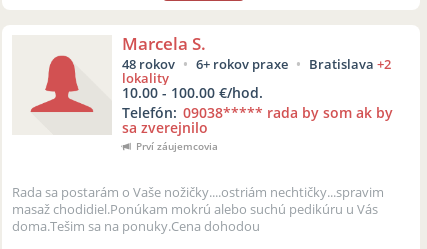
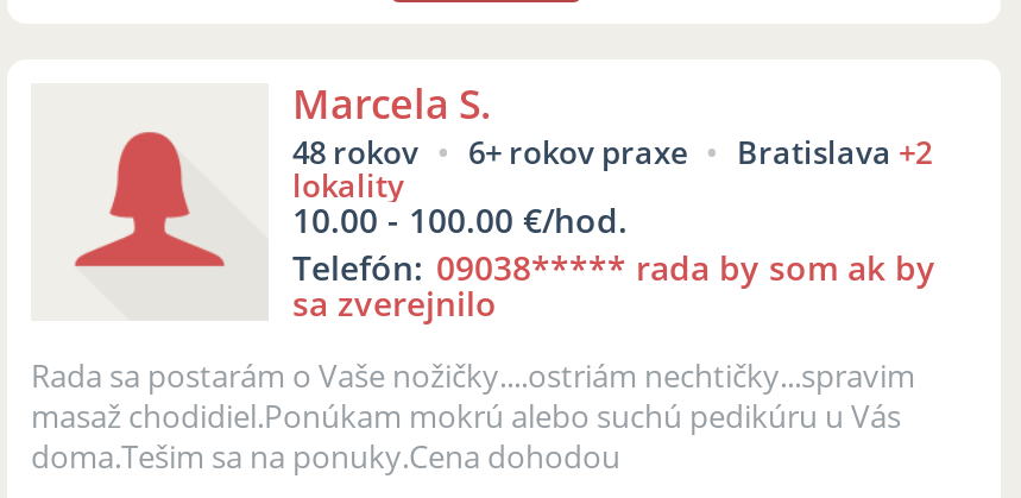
- Prví záujemcovia
